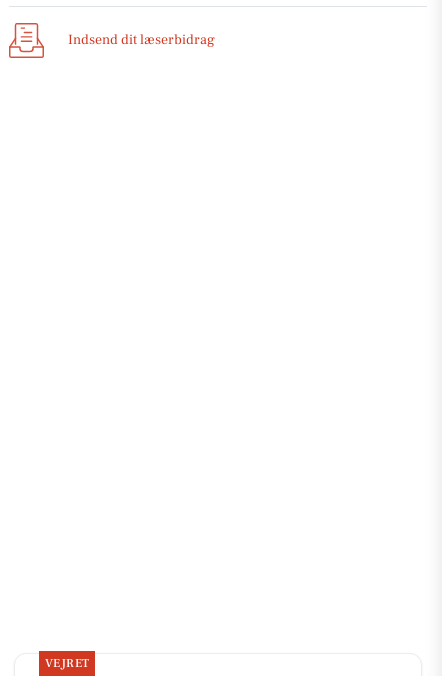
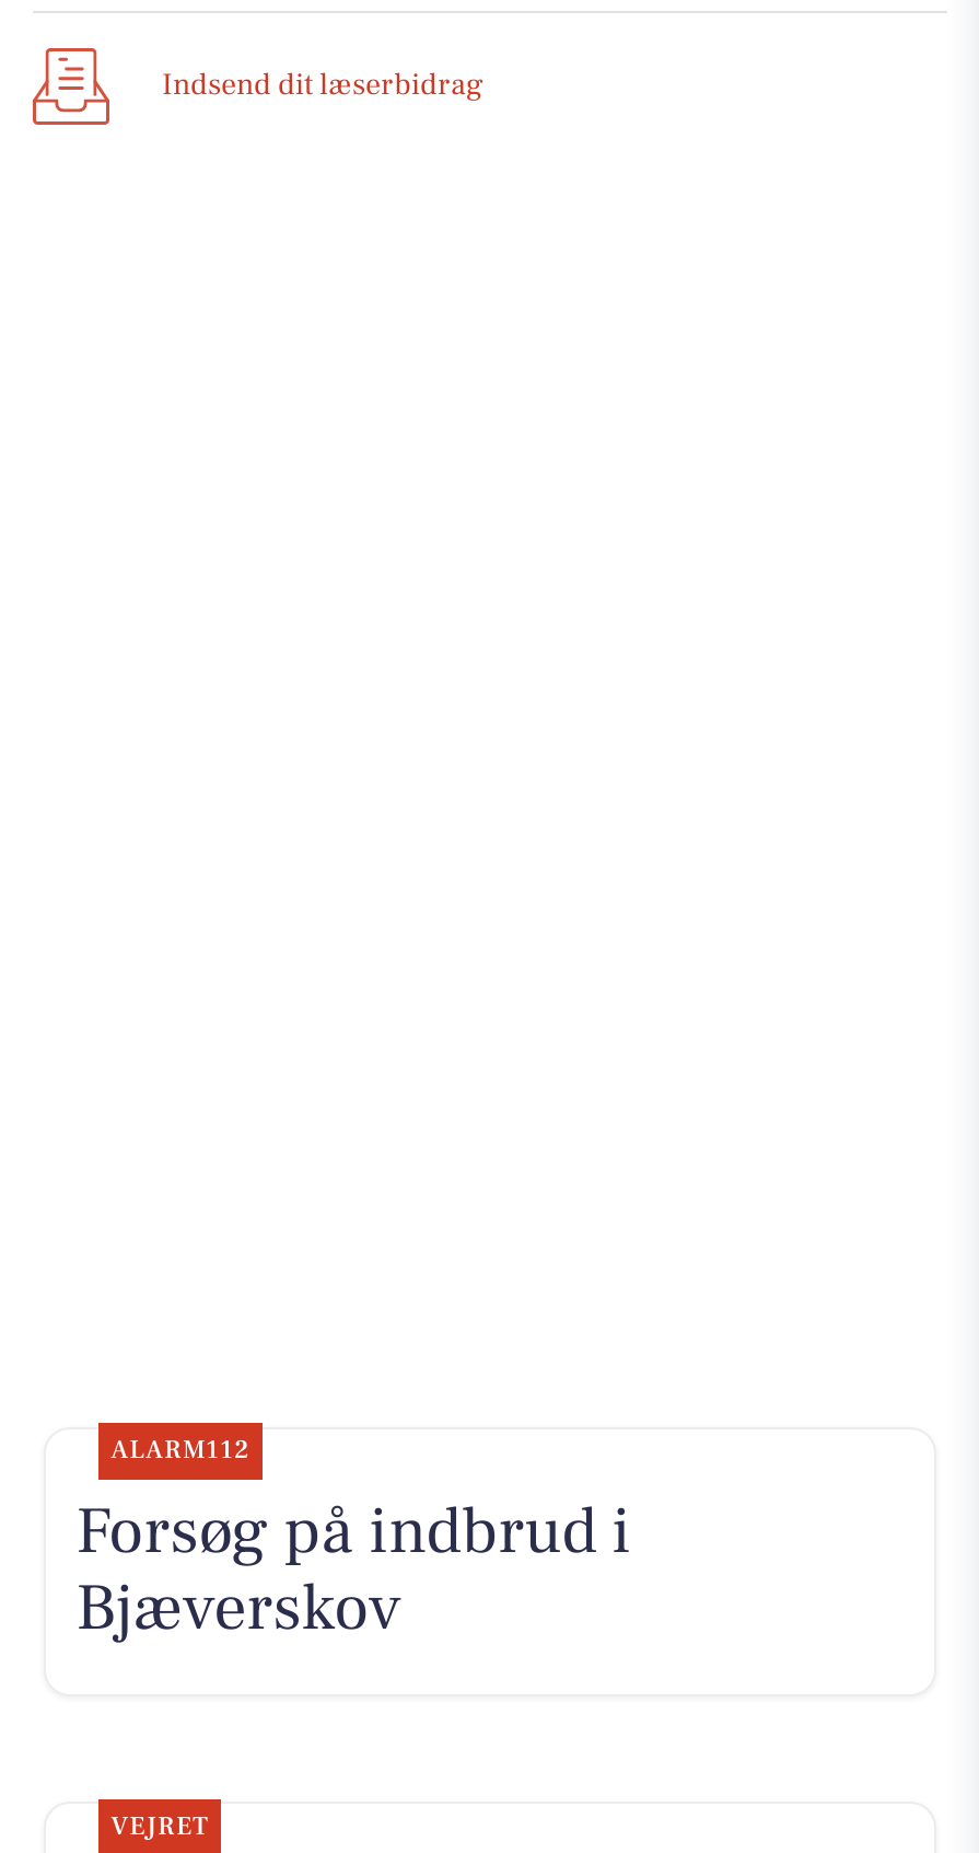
+ ALARM112
+ Forsøg på indbrud i
+ Bjæverskov
